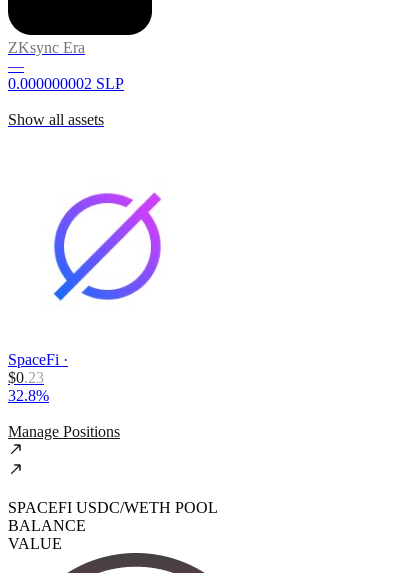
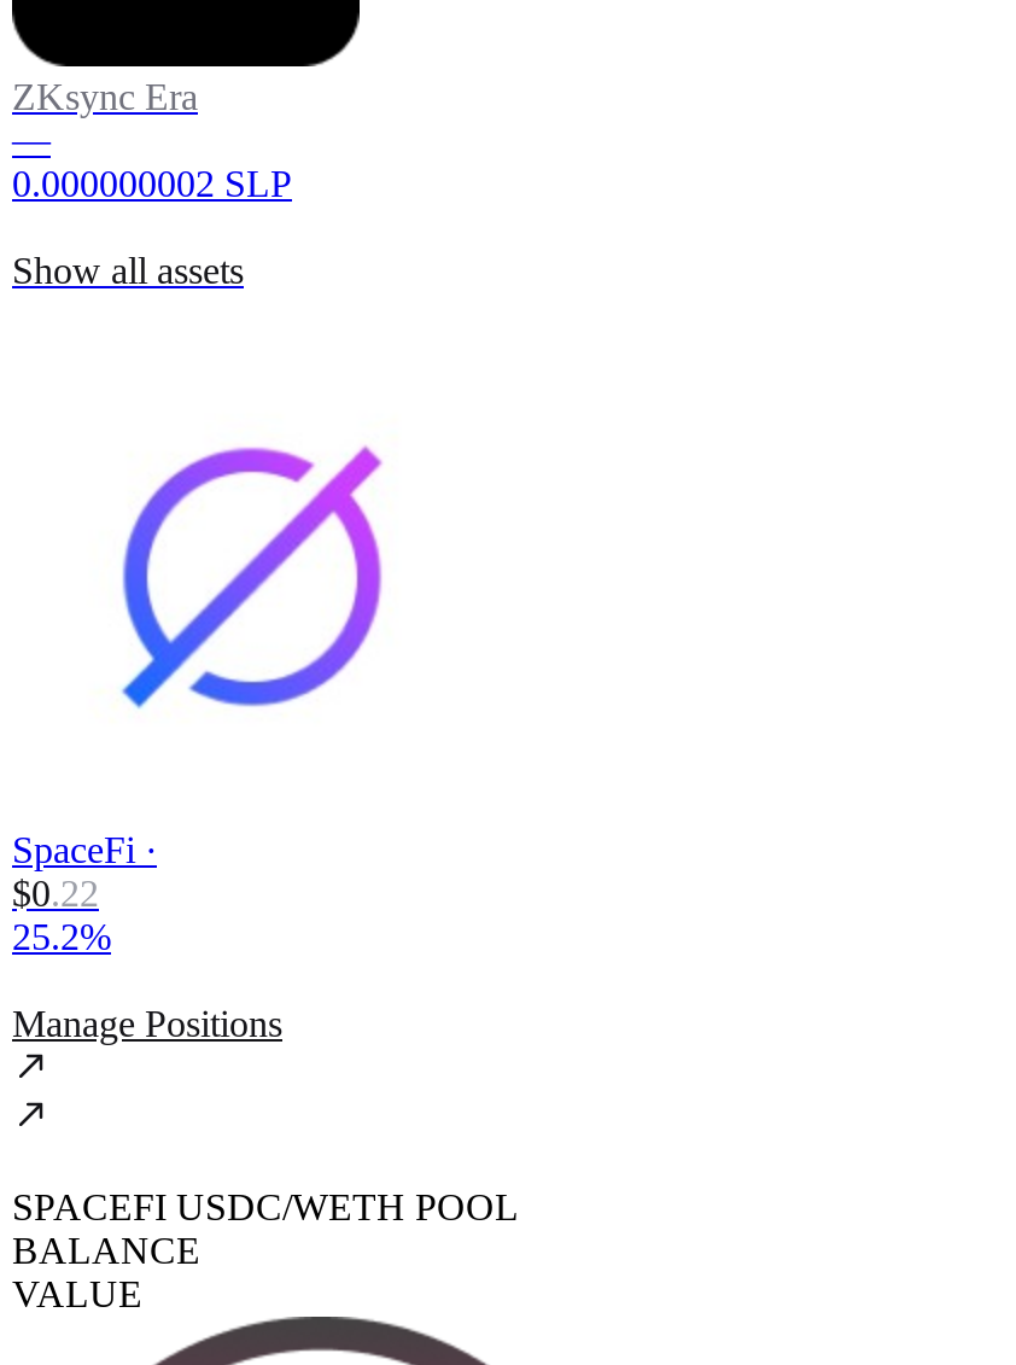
- $0.23
+ $0.22

- 32.8%
+ 25.2%
